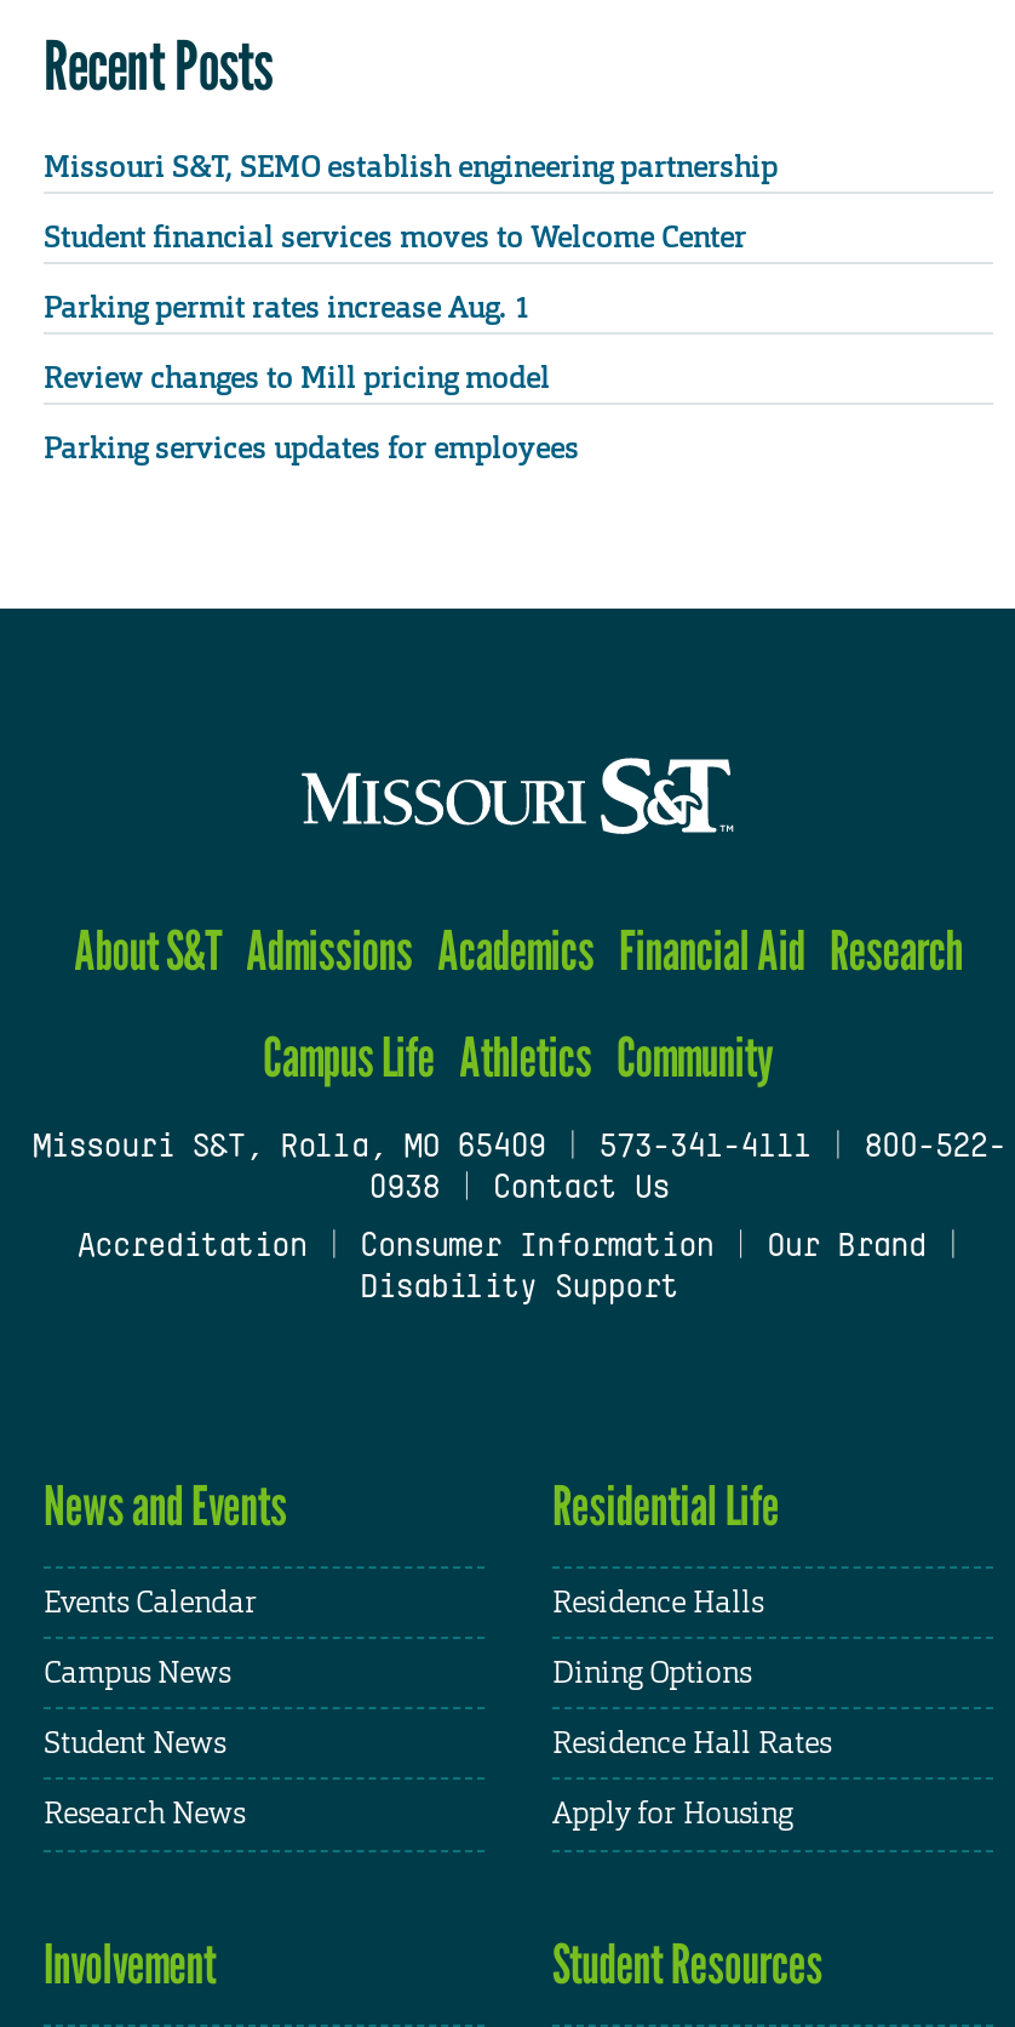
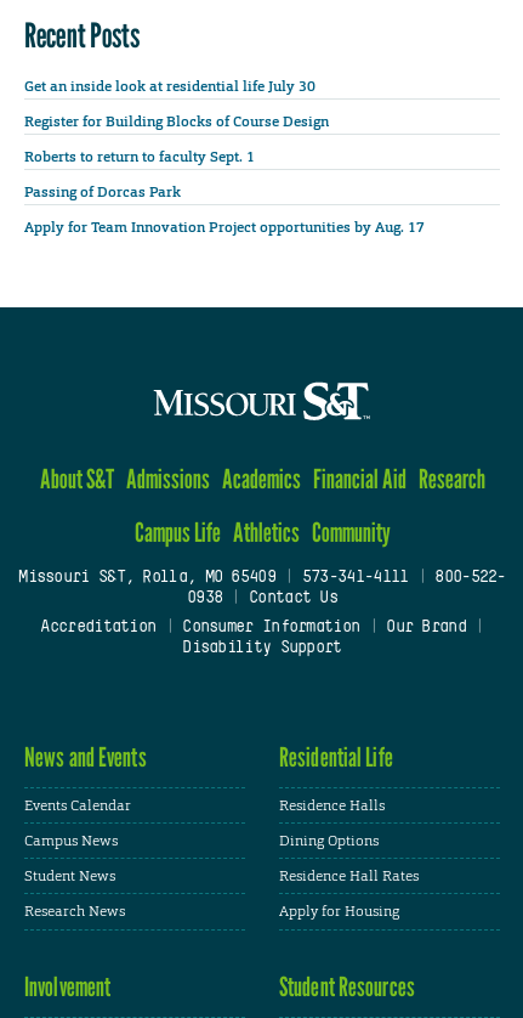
- Missouri S&T, SEMO establish engineering partnership
+ Get an inside look at residential life July 30

- Student financial services moves to Welcome Center
+ Register for Building Blocks of Course Design

- Parking permit rates increase Aug. 1
+ Roberts to return to faculty Sept. 1

- Review changes to Mill pricing model
+ Passing of Dorcas Park

- Parking services updates for employees
+ Apply for Team Innovation Project opportunities by Aug. 17
